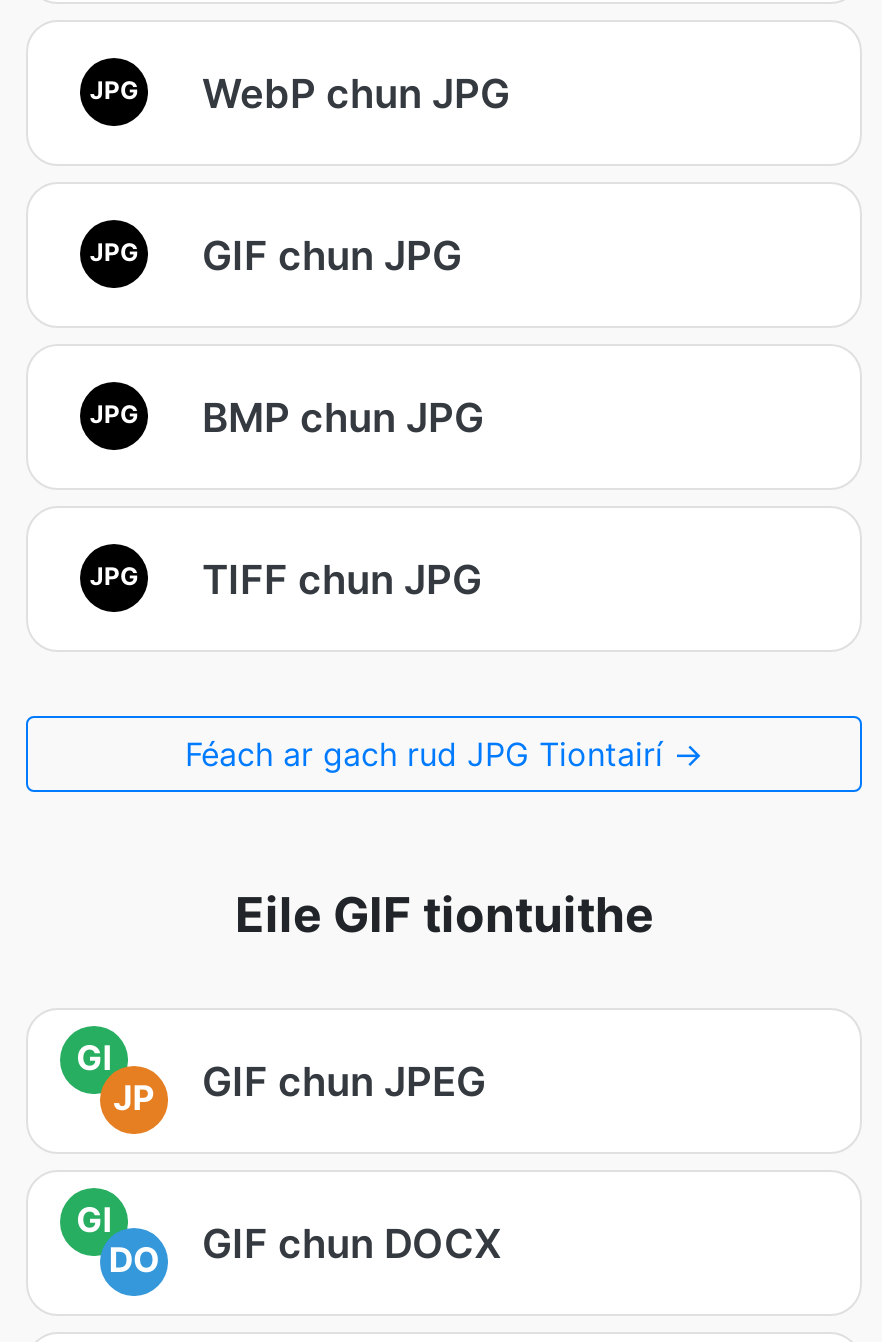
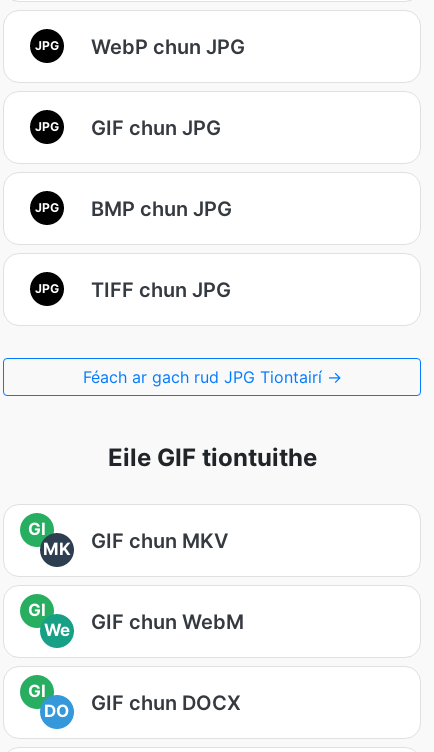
- JP
- GIF chun JPEG
+ MK
+ GIF chun MKV
+ GI
+ We
+ GIF chun WebM
